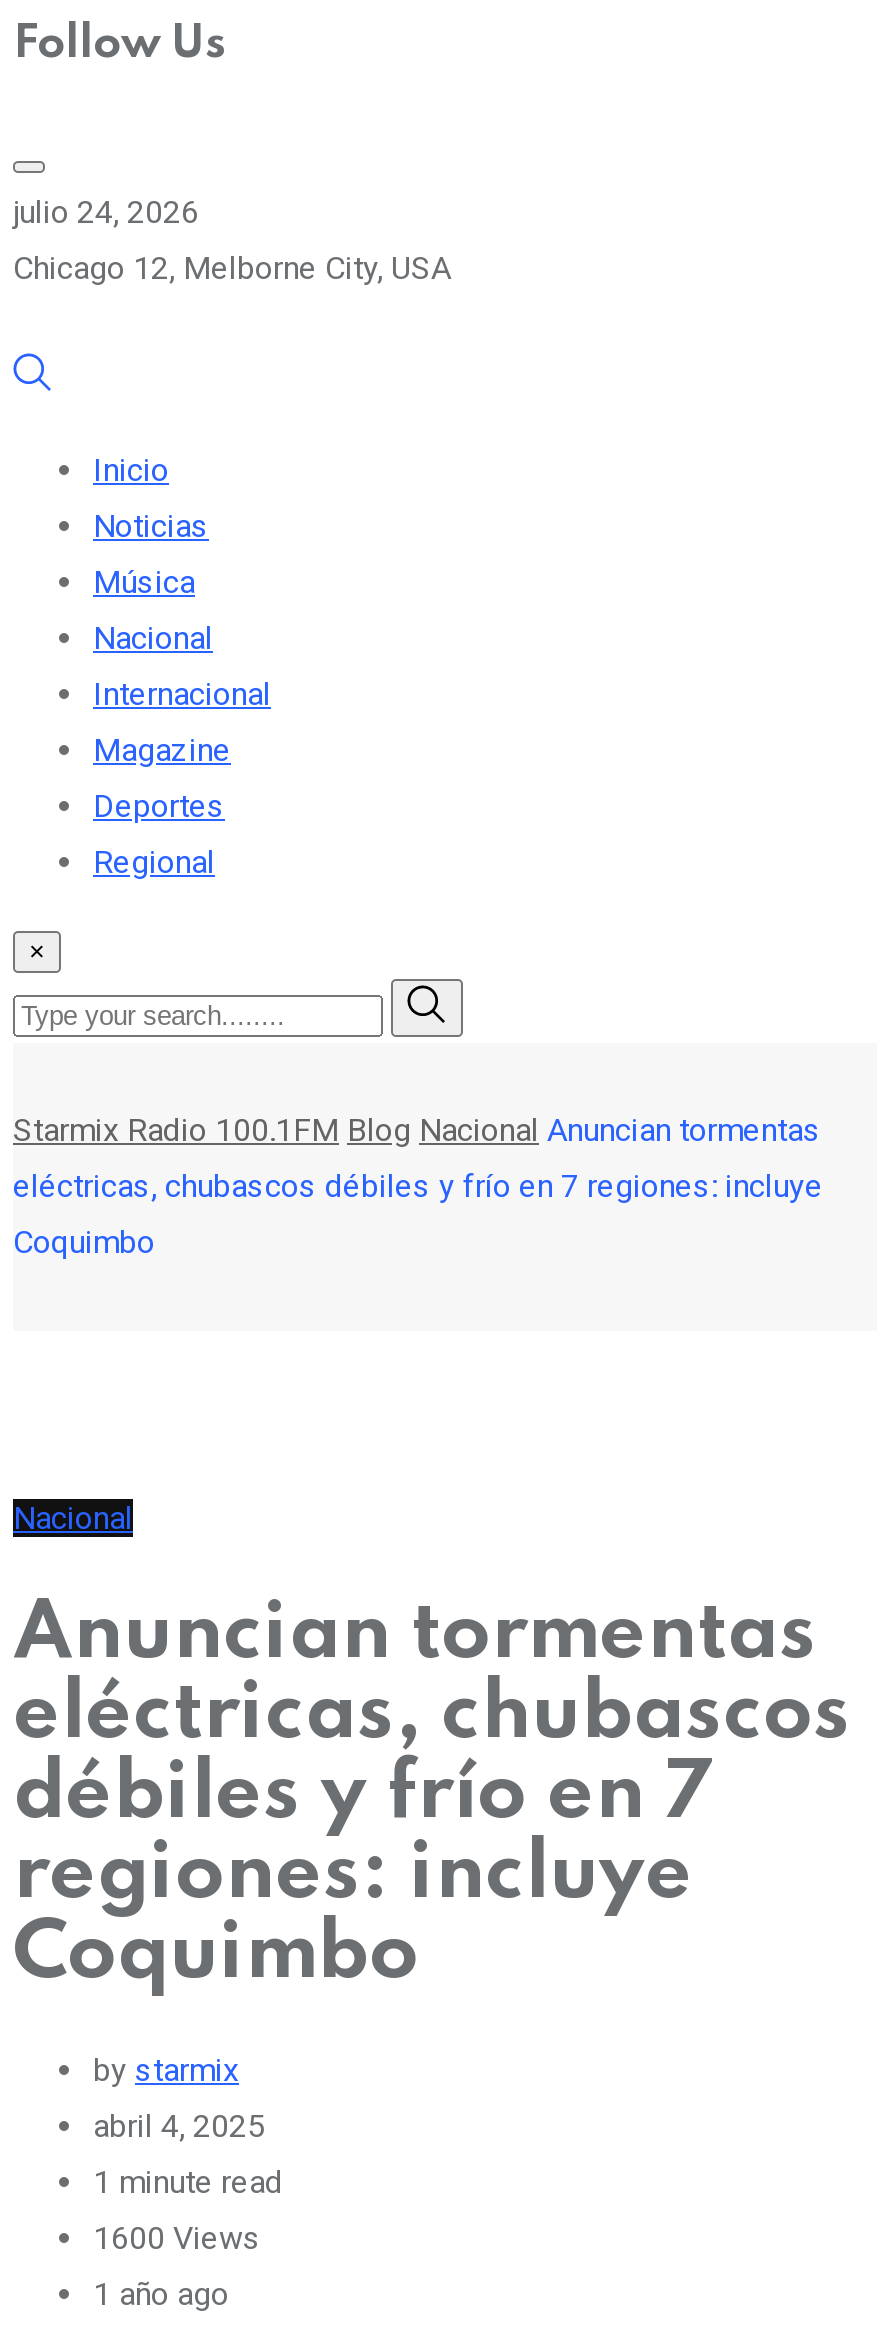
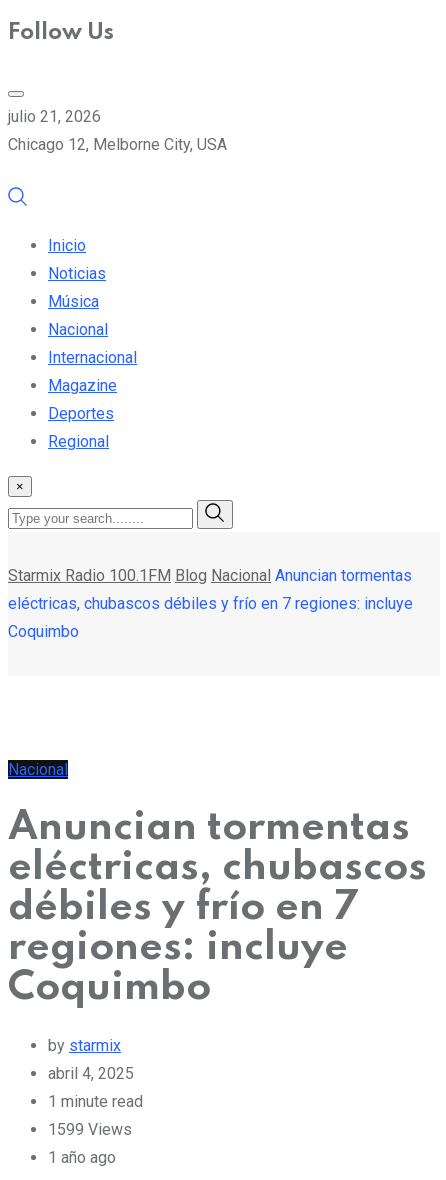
- julio 24, 2026
+ julio 21, 2026

- 1600 Views
+ 1599 Views
